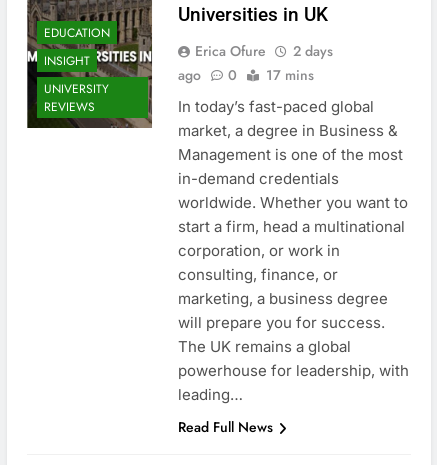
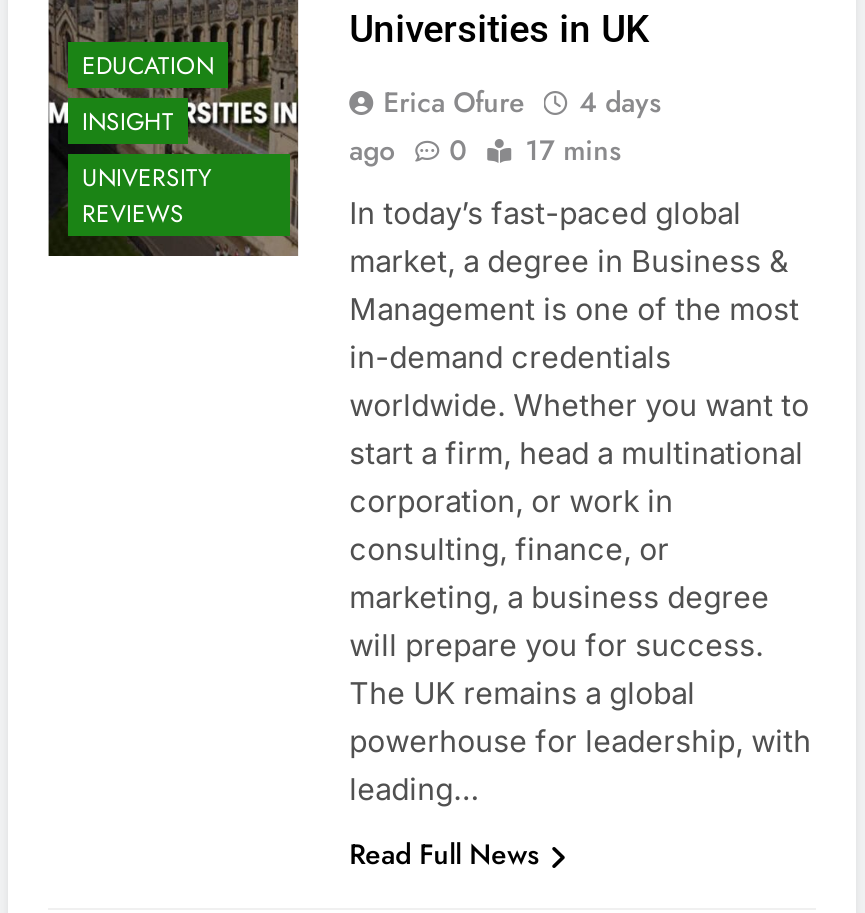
- Erica Ofure 2 days
+ Erica Ofure 4 days
